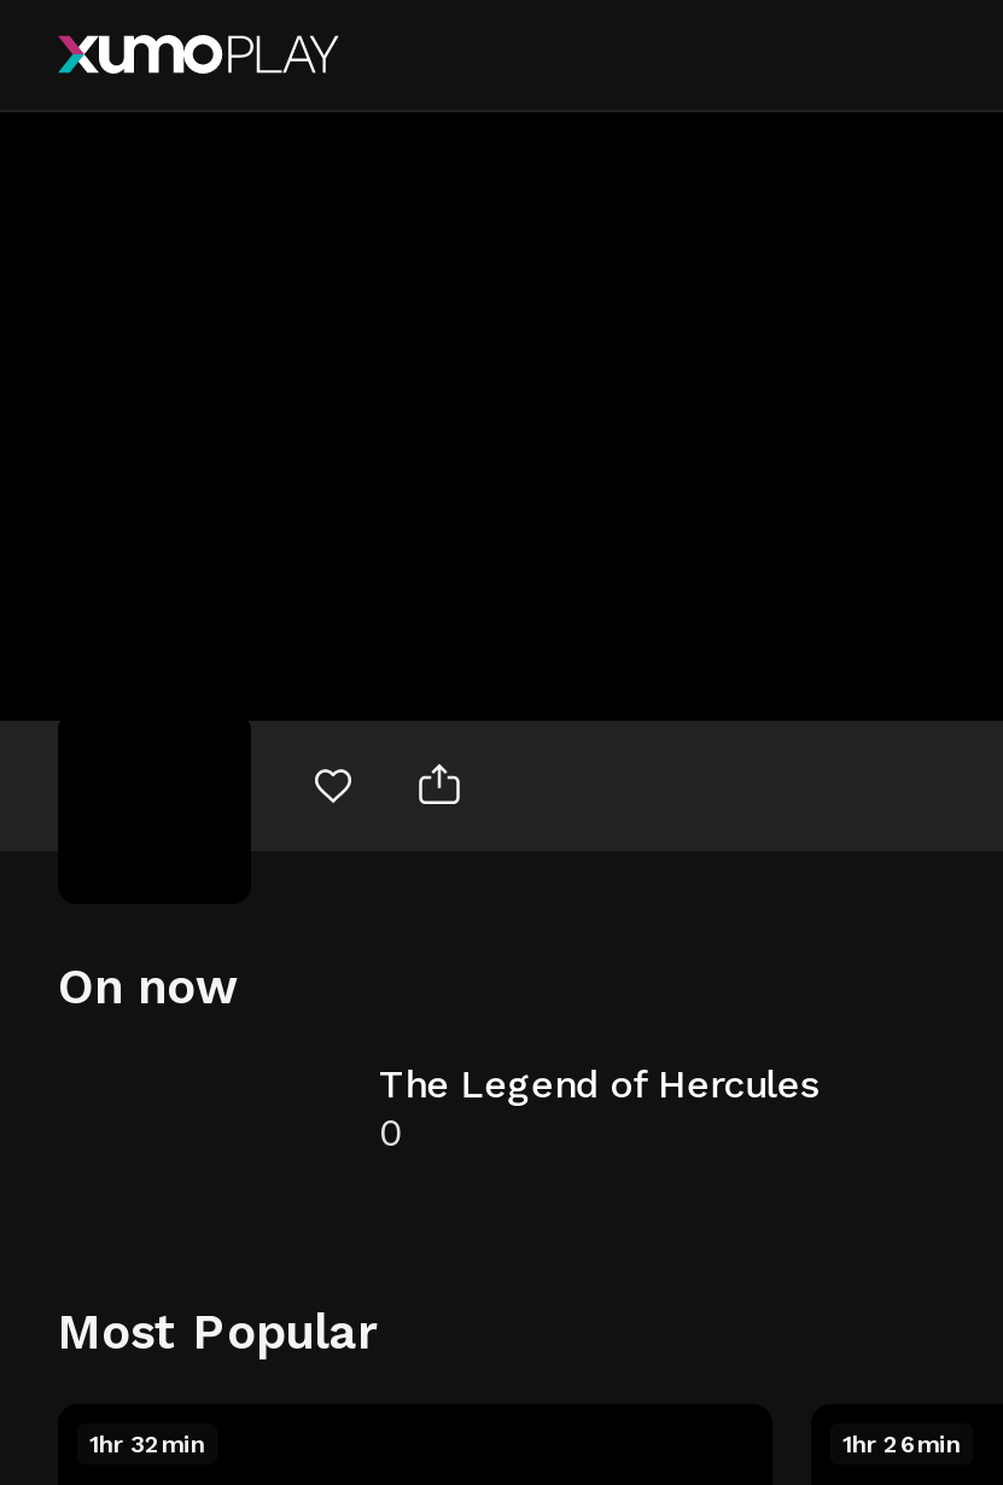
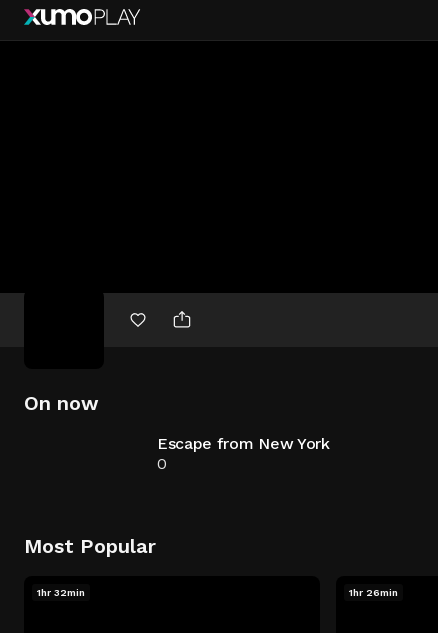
- The Legend of Hercules
+ Escape from New York
